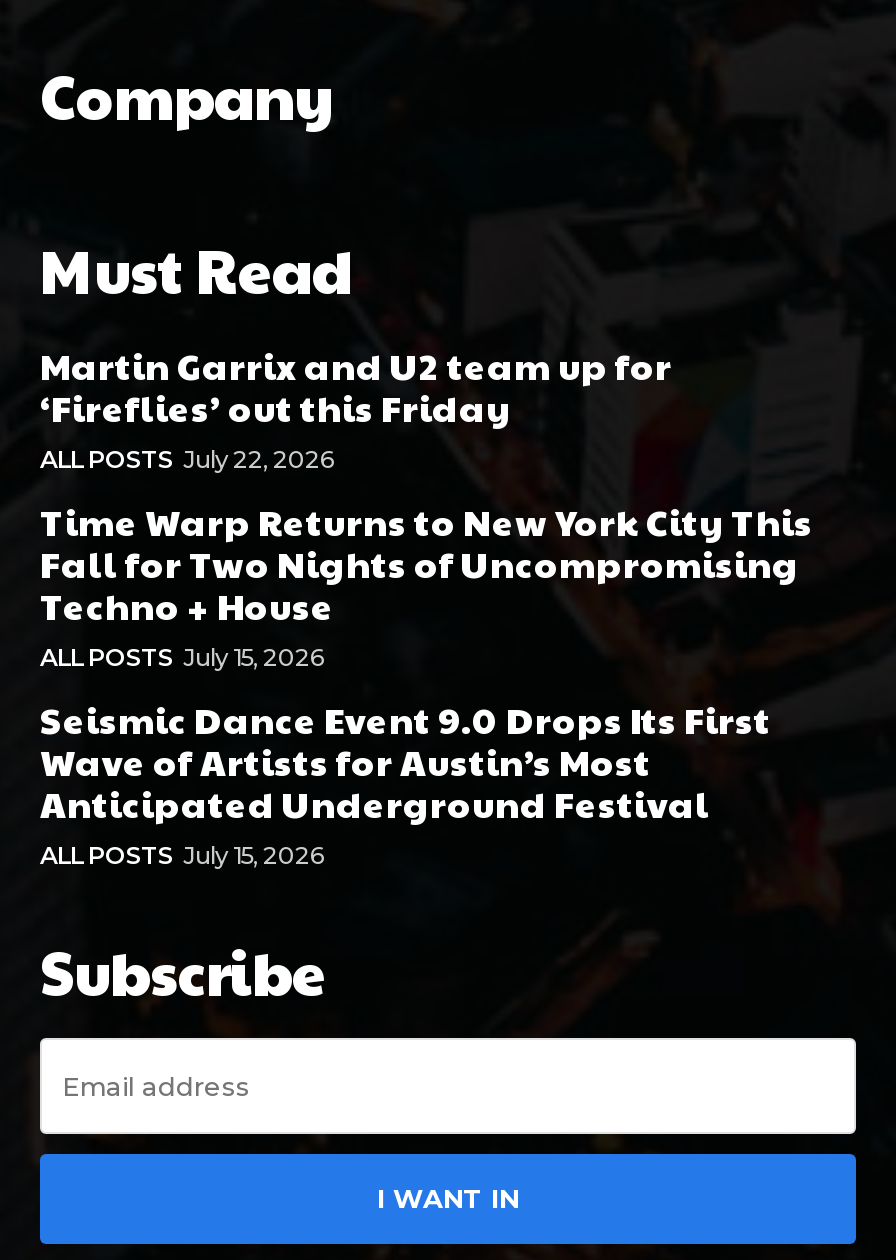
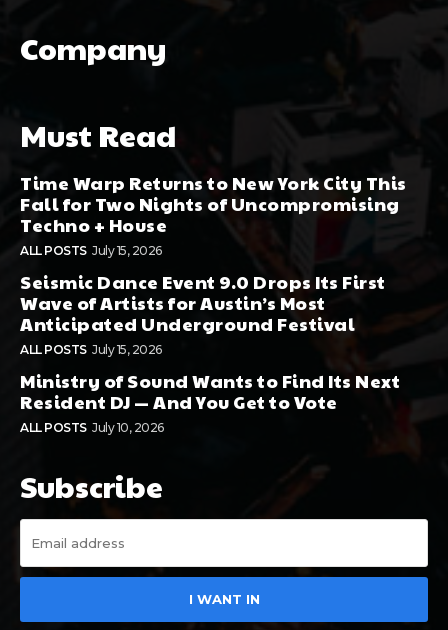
- Martin Garrix and U2 team up for
- ‘Fireflies’ out this Friday
- ALL POSTS July 22, 2026

moved up: [image] | Time Warp Returns to New York City This | Fall for Two Nights of Uncompromising | ... | Anticipated Underground Festival | ALL POSTS July 15, 2026

+ Ministry of Sound Wants to Find Its Next
+ Resident DJ — And You Get to Vote
+ ALL POSTS July 10, 2026
